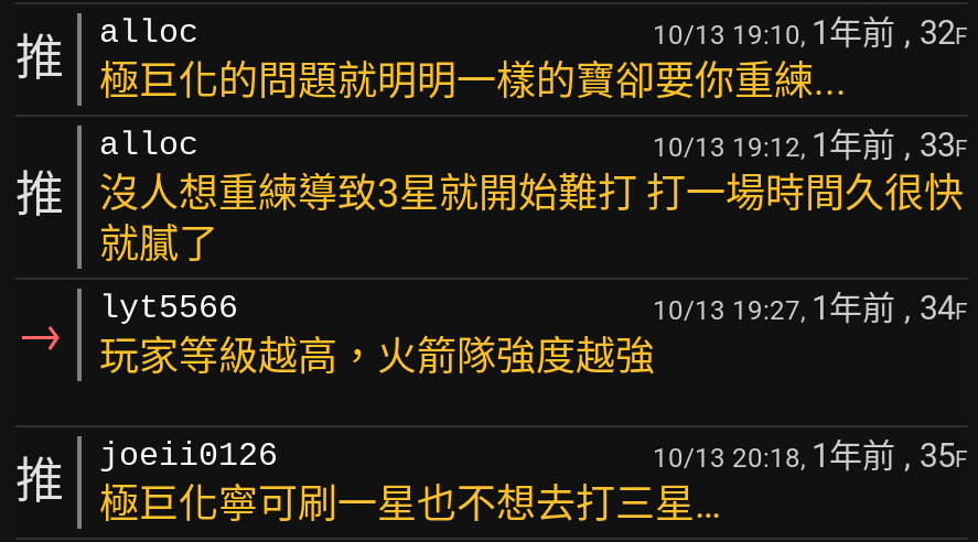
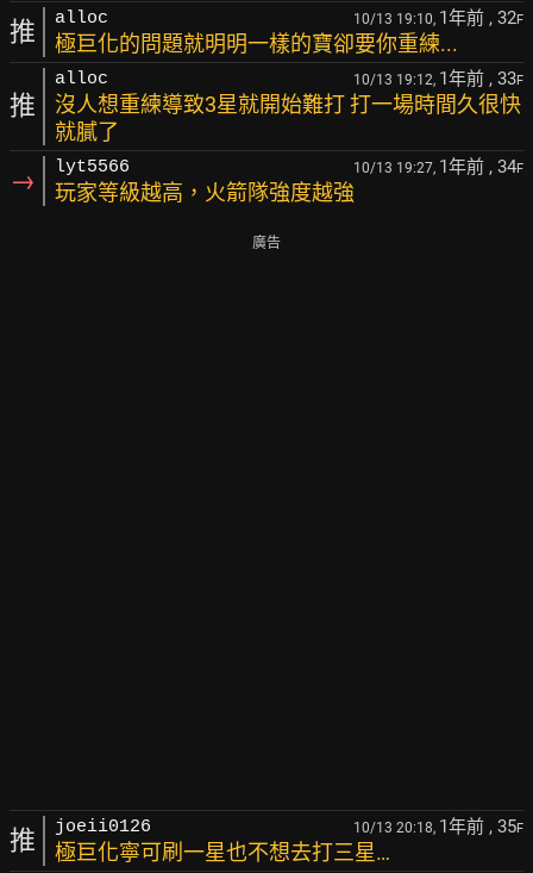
+ 廣告
